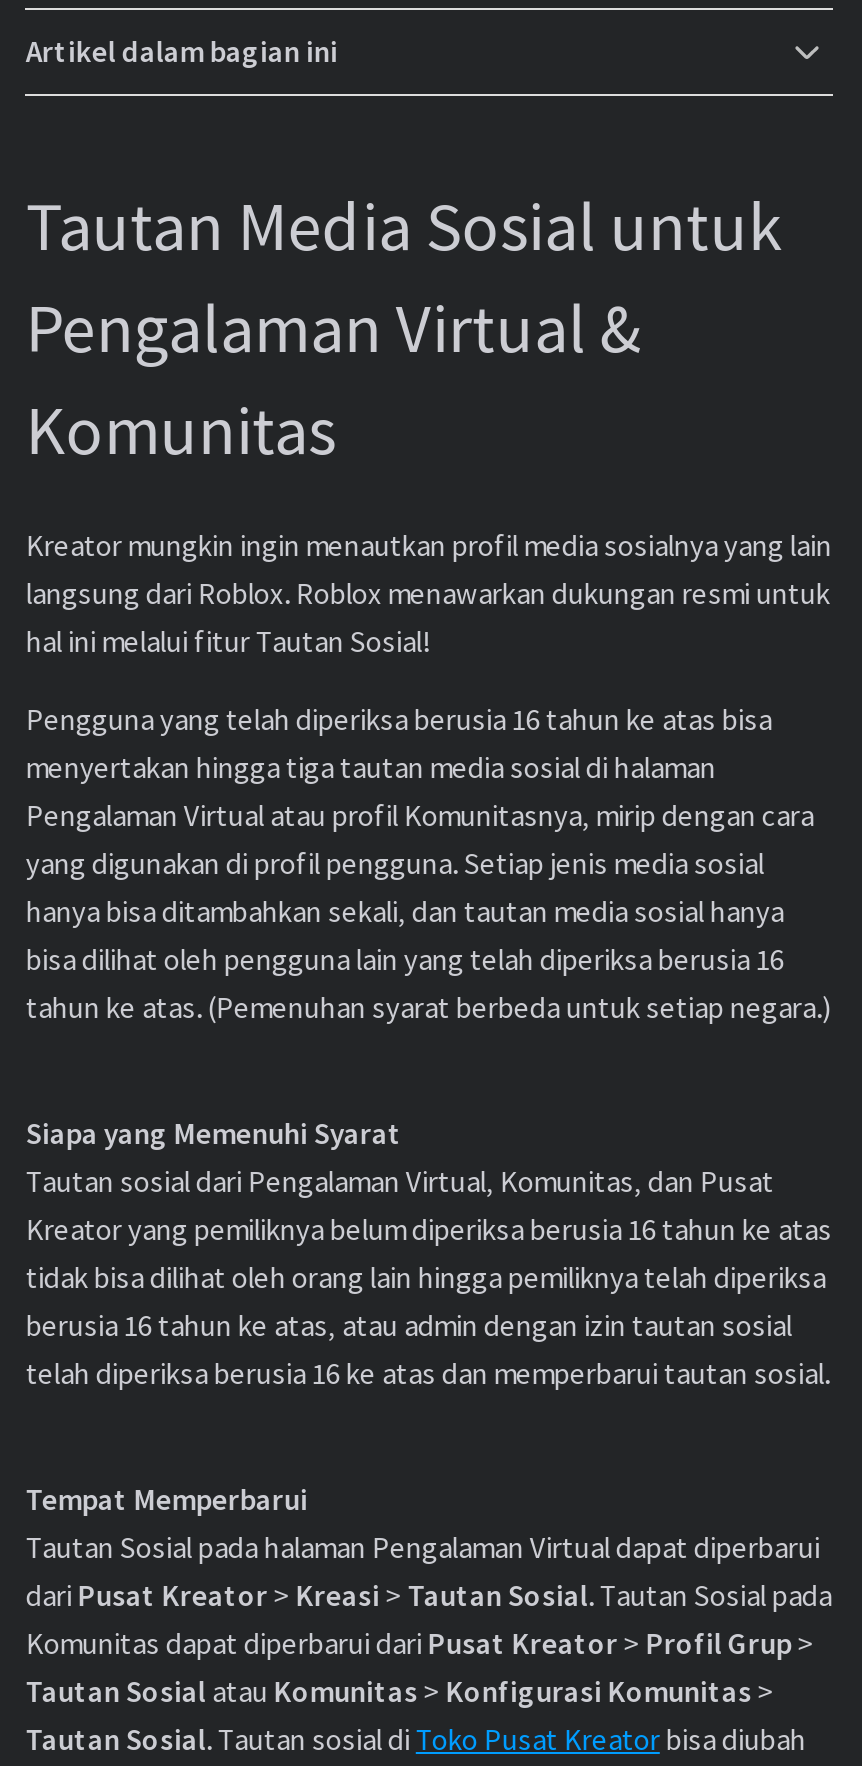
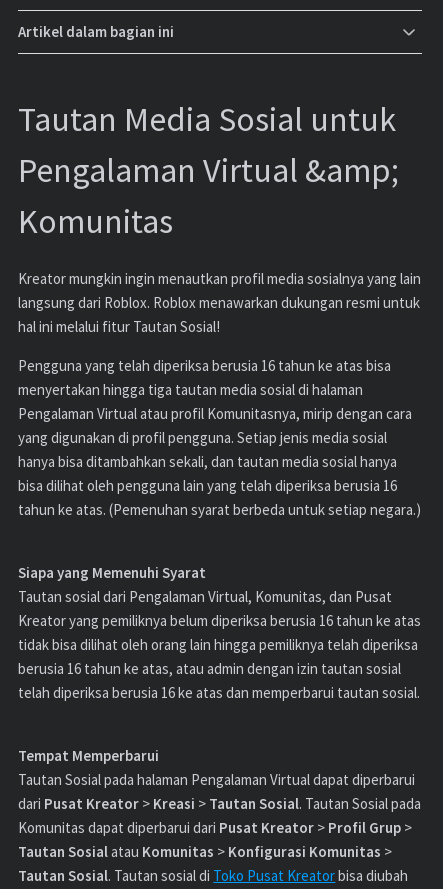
- Pengalaman Virtual &
+ Pengalaman Virtual &amp;
